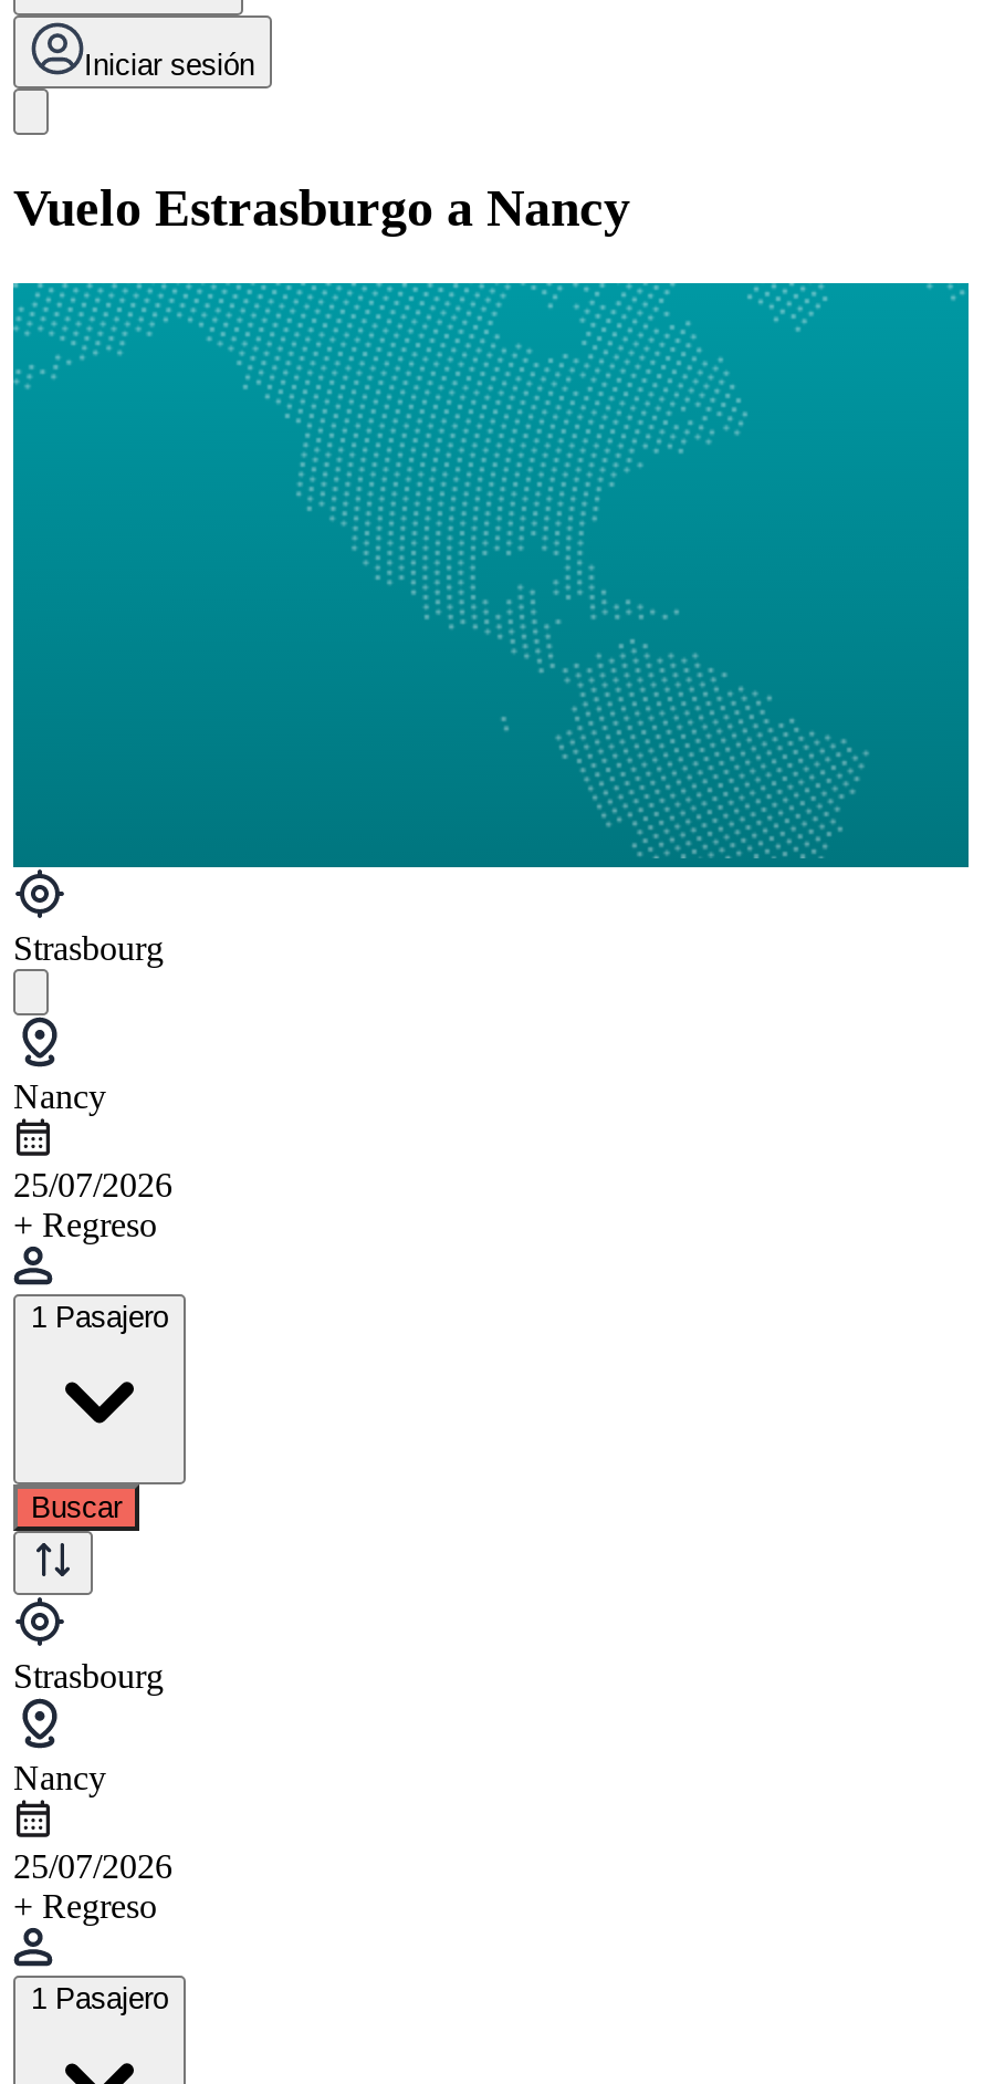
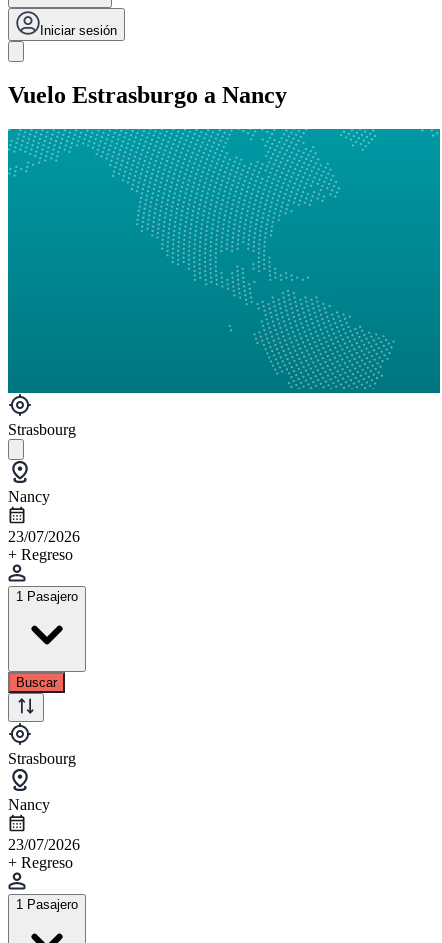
- 25/07/2026
+ 23/07/2026

- 25/07/2026
+ 23/07/2026
